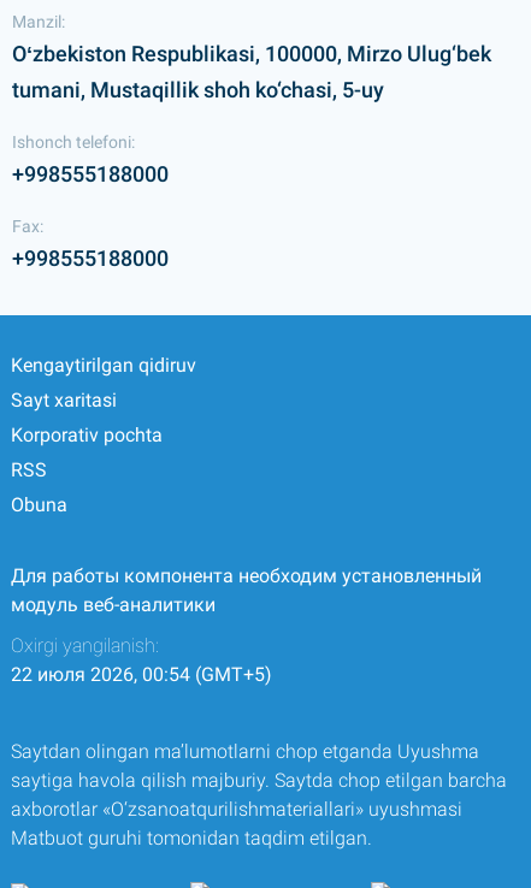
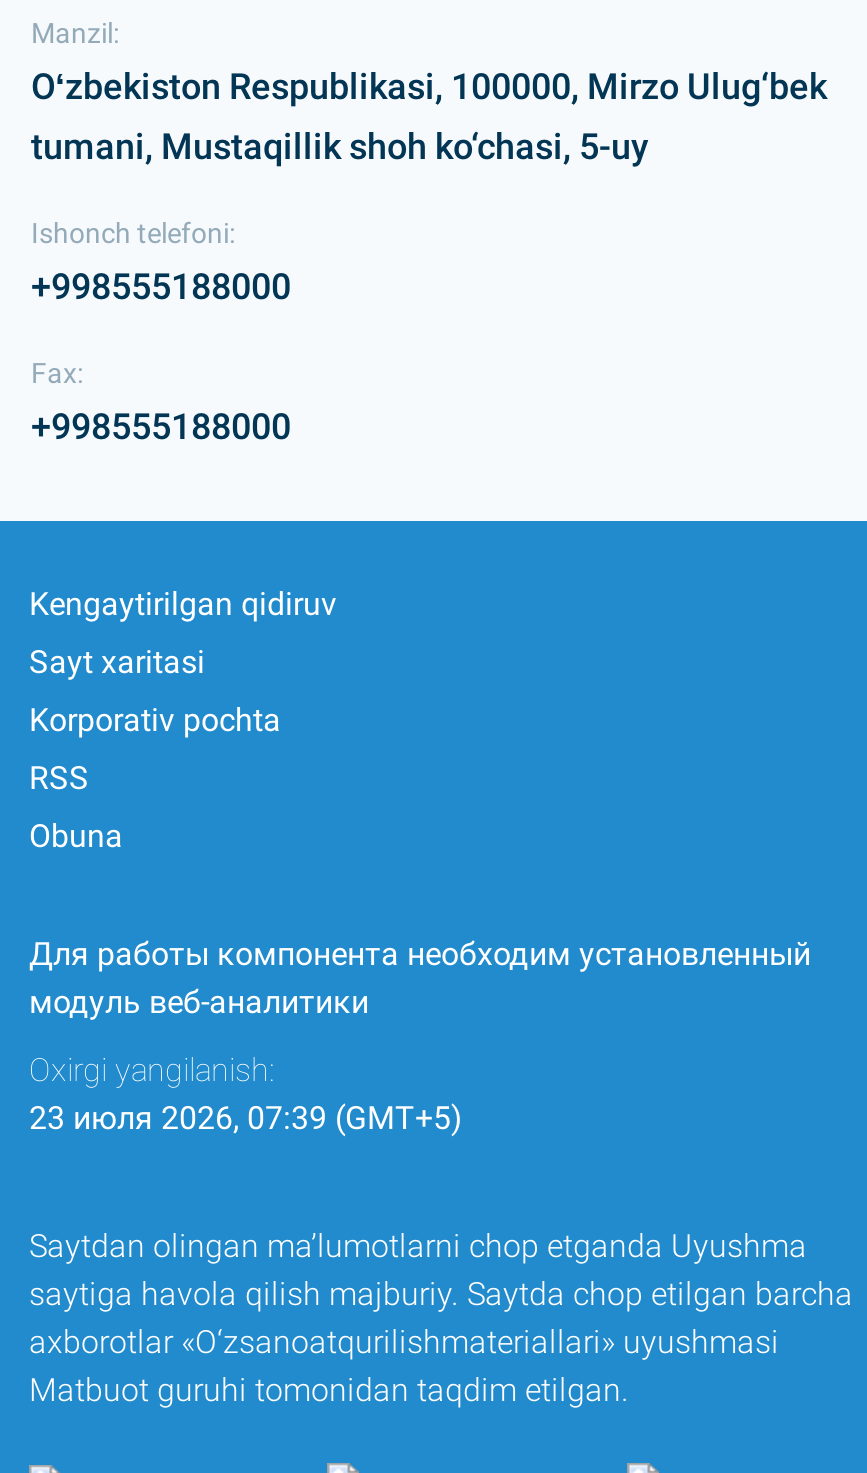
- 22 июля 2026, 00:54 (GMT+5)
+ 23 июля 2026, 07:39 (GMT+5)
